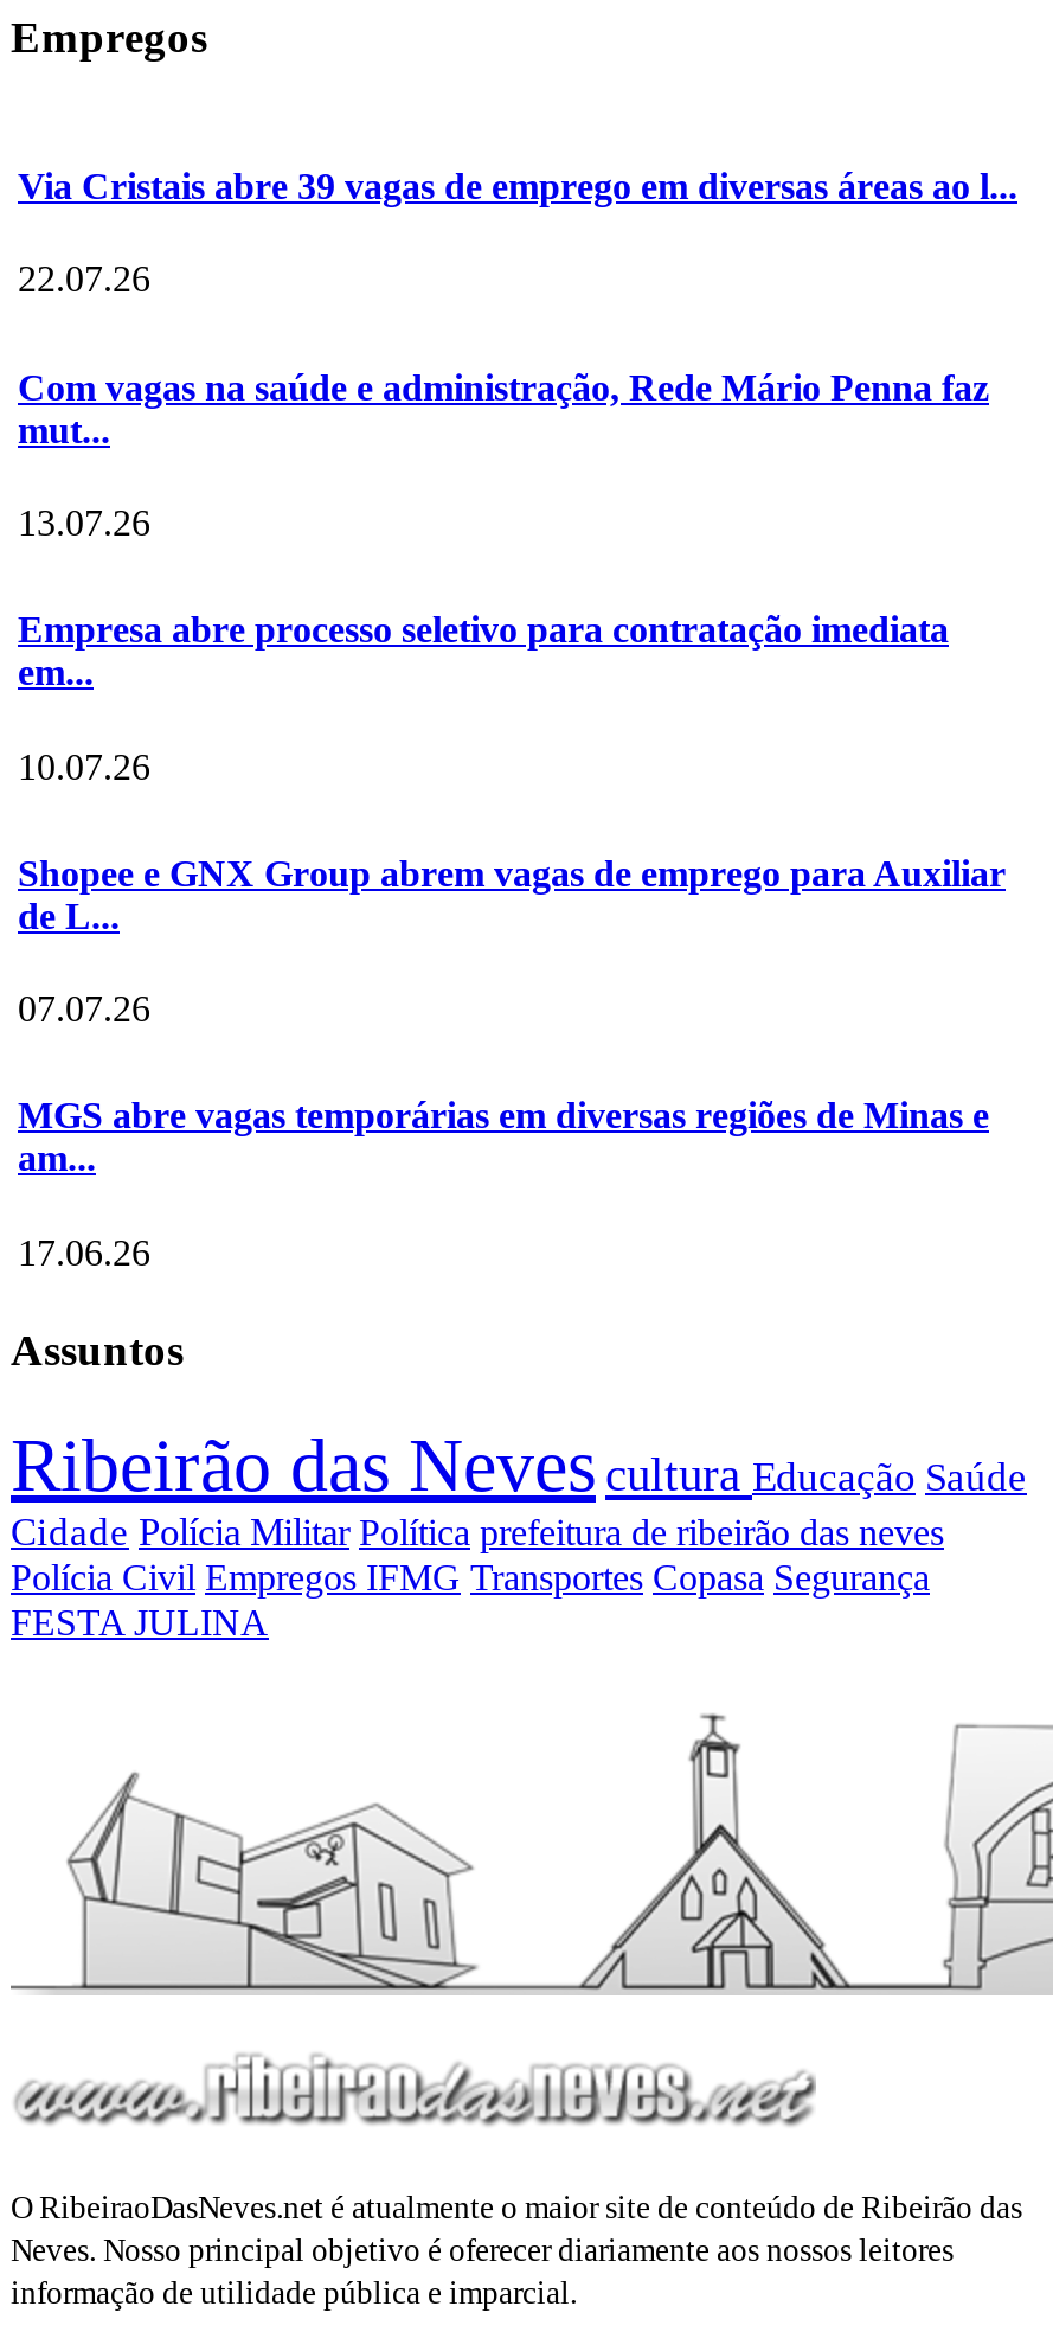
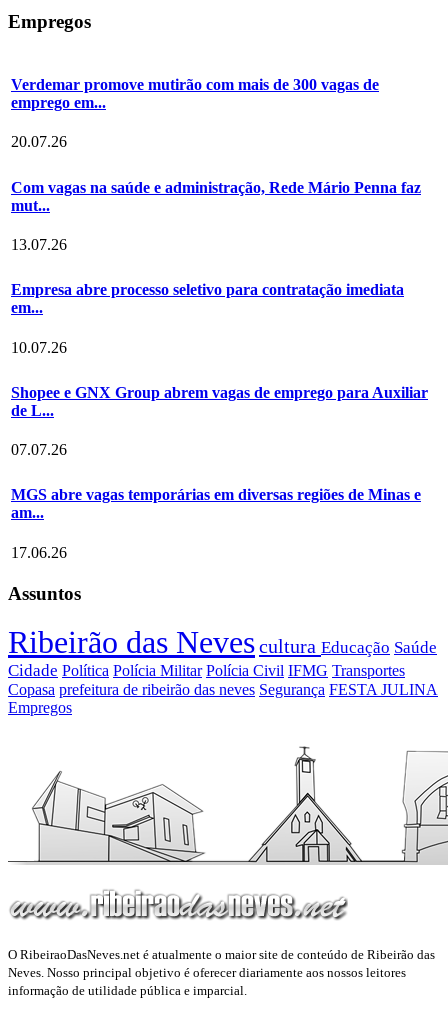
- Via Cristais abre 39 vagas de emprego em diversas áreas ao l...
+ Verdemar promove mutirão com mais de 300 vagas de
+ emprego em...

- 22.07.26
+ 20.07.26

- Cidade Polícia Militar Política prefeitura de ribeirão das neves
- Polícia Civil Empregos IFMG Transportes Copasa Segurança
- FESTA JULINA
+ Cidade Política Polícia Militar Polícia Civil IFMG Transportes
+ Copasa prefeitura de ribeirão das neves Segurança FESTA JULINA
+ Empregos
